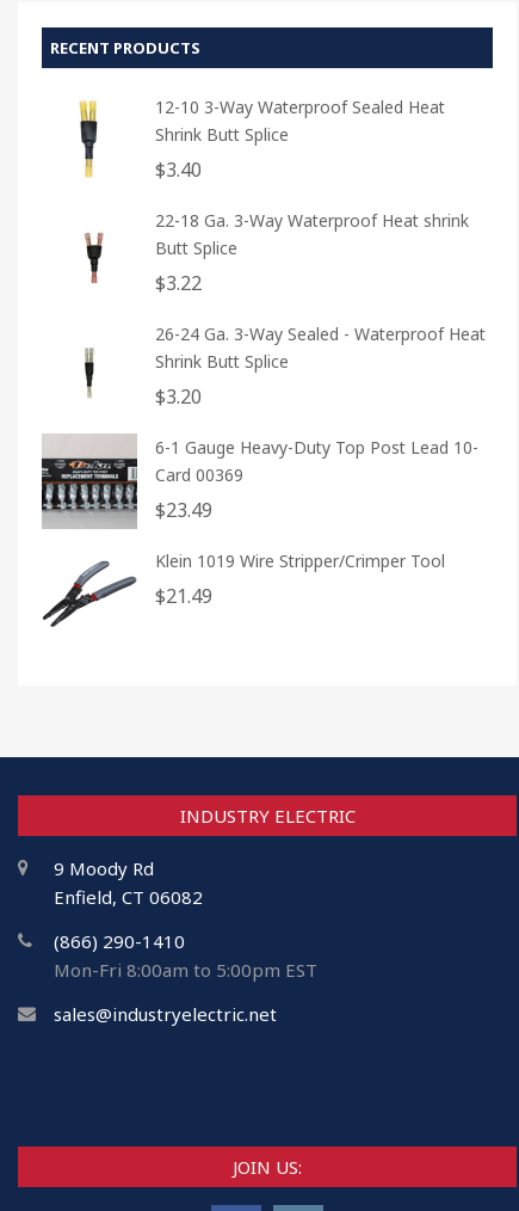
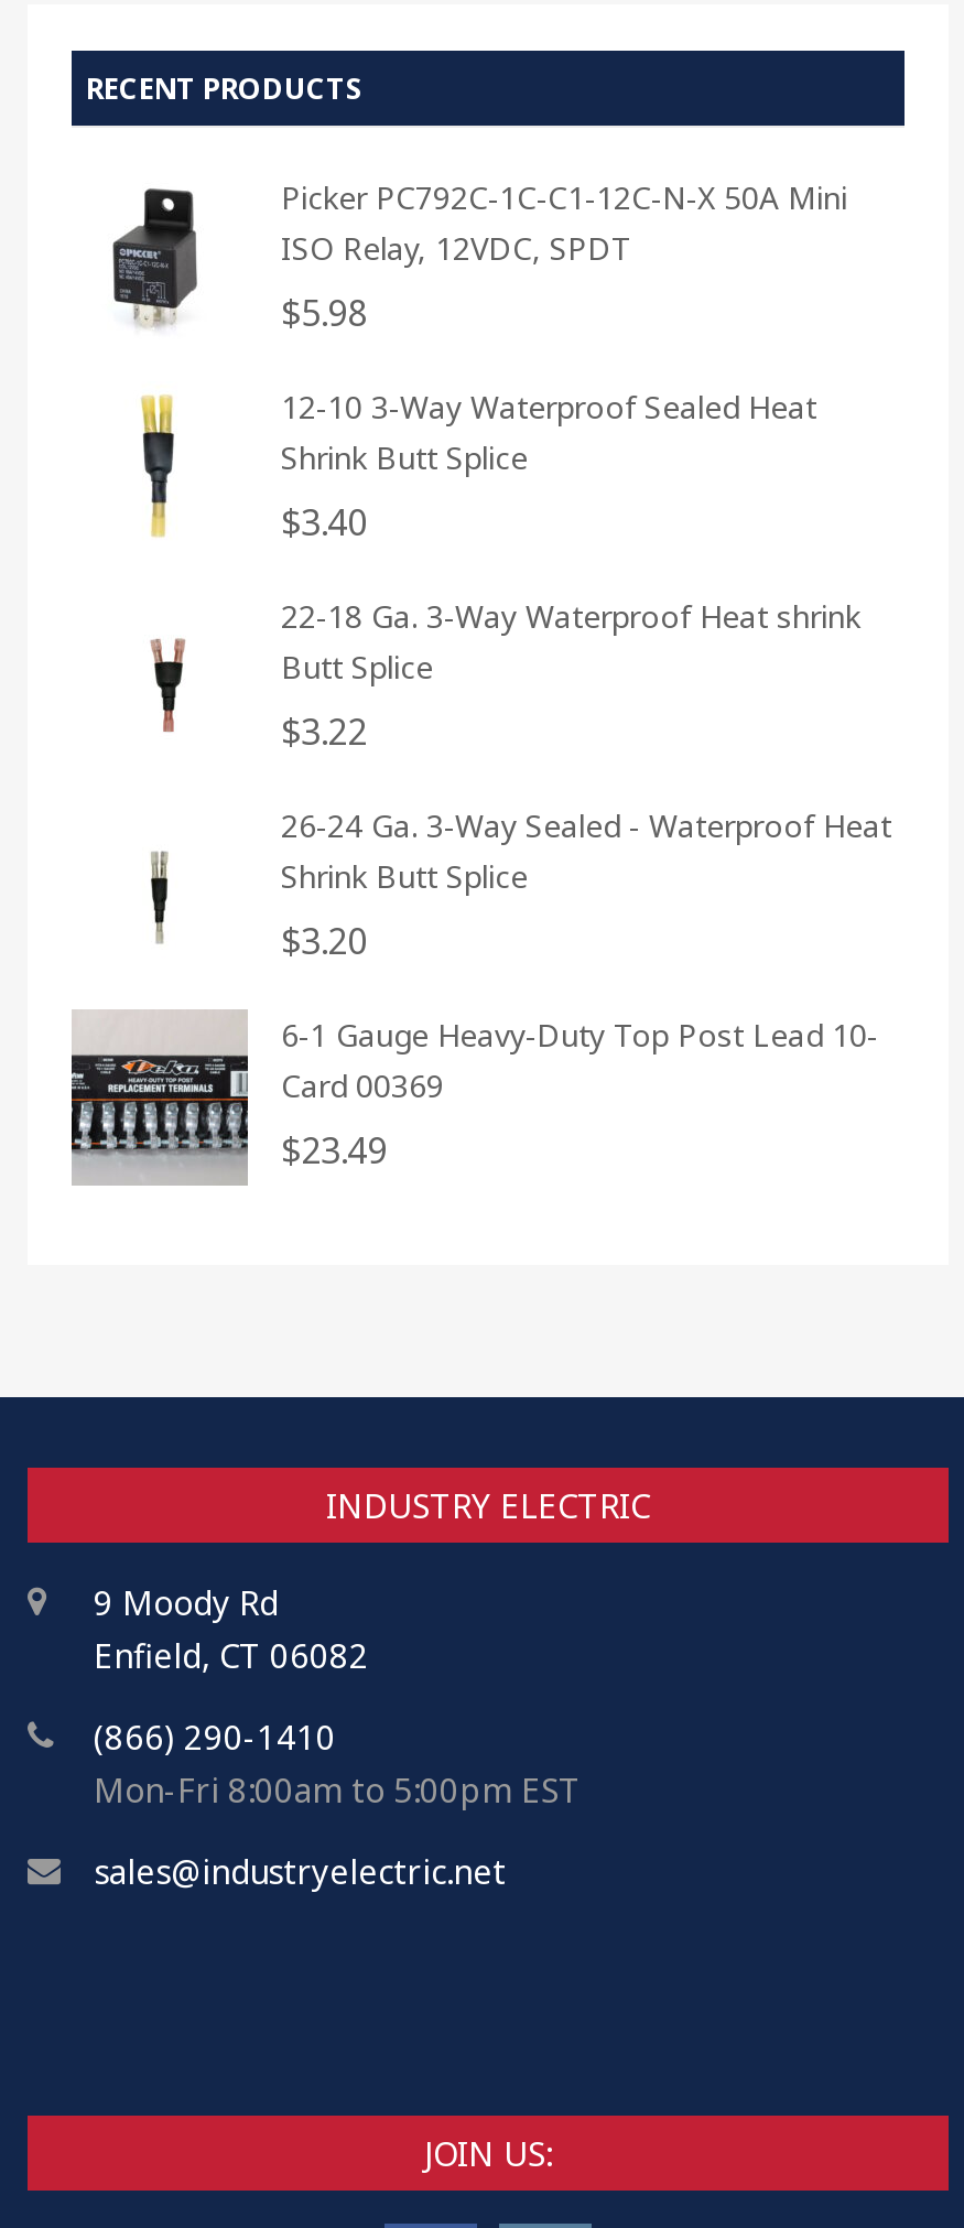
+ [image]
+ Picker PC792C-1C-C1-12C-N-X 50A Mini
+ ISO Relay, 12VDC, SPDT
+ $5.98

moved down: [image] | 12-10 3-Way Waterproof Sealed Heat | Shrink Butt Splice | ... | Card 00369 | $23.49

- [image]
- Klein 1019 Wire Stripper/Crimper Tool
- $21.49
